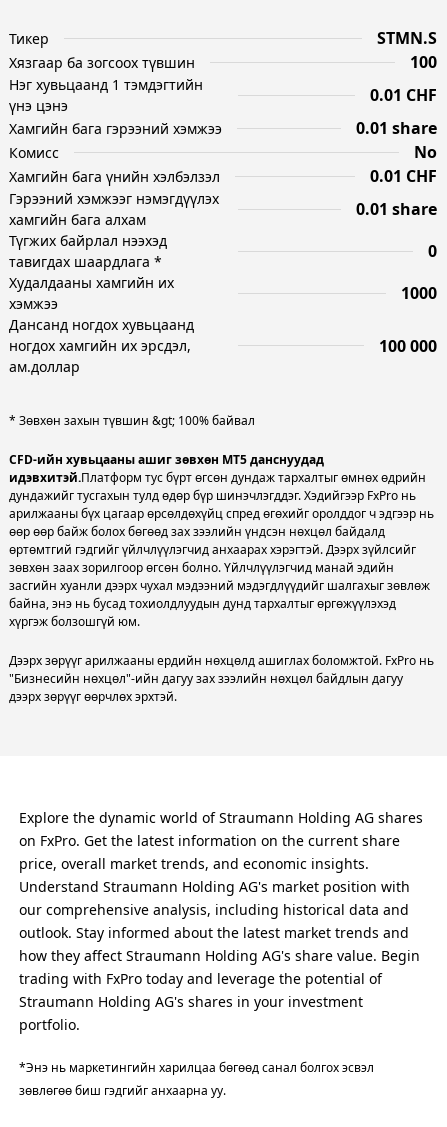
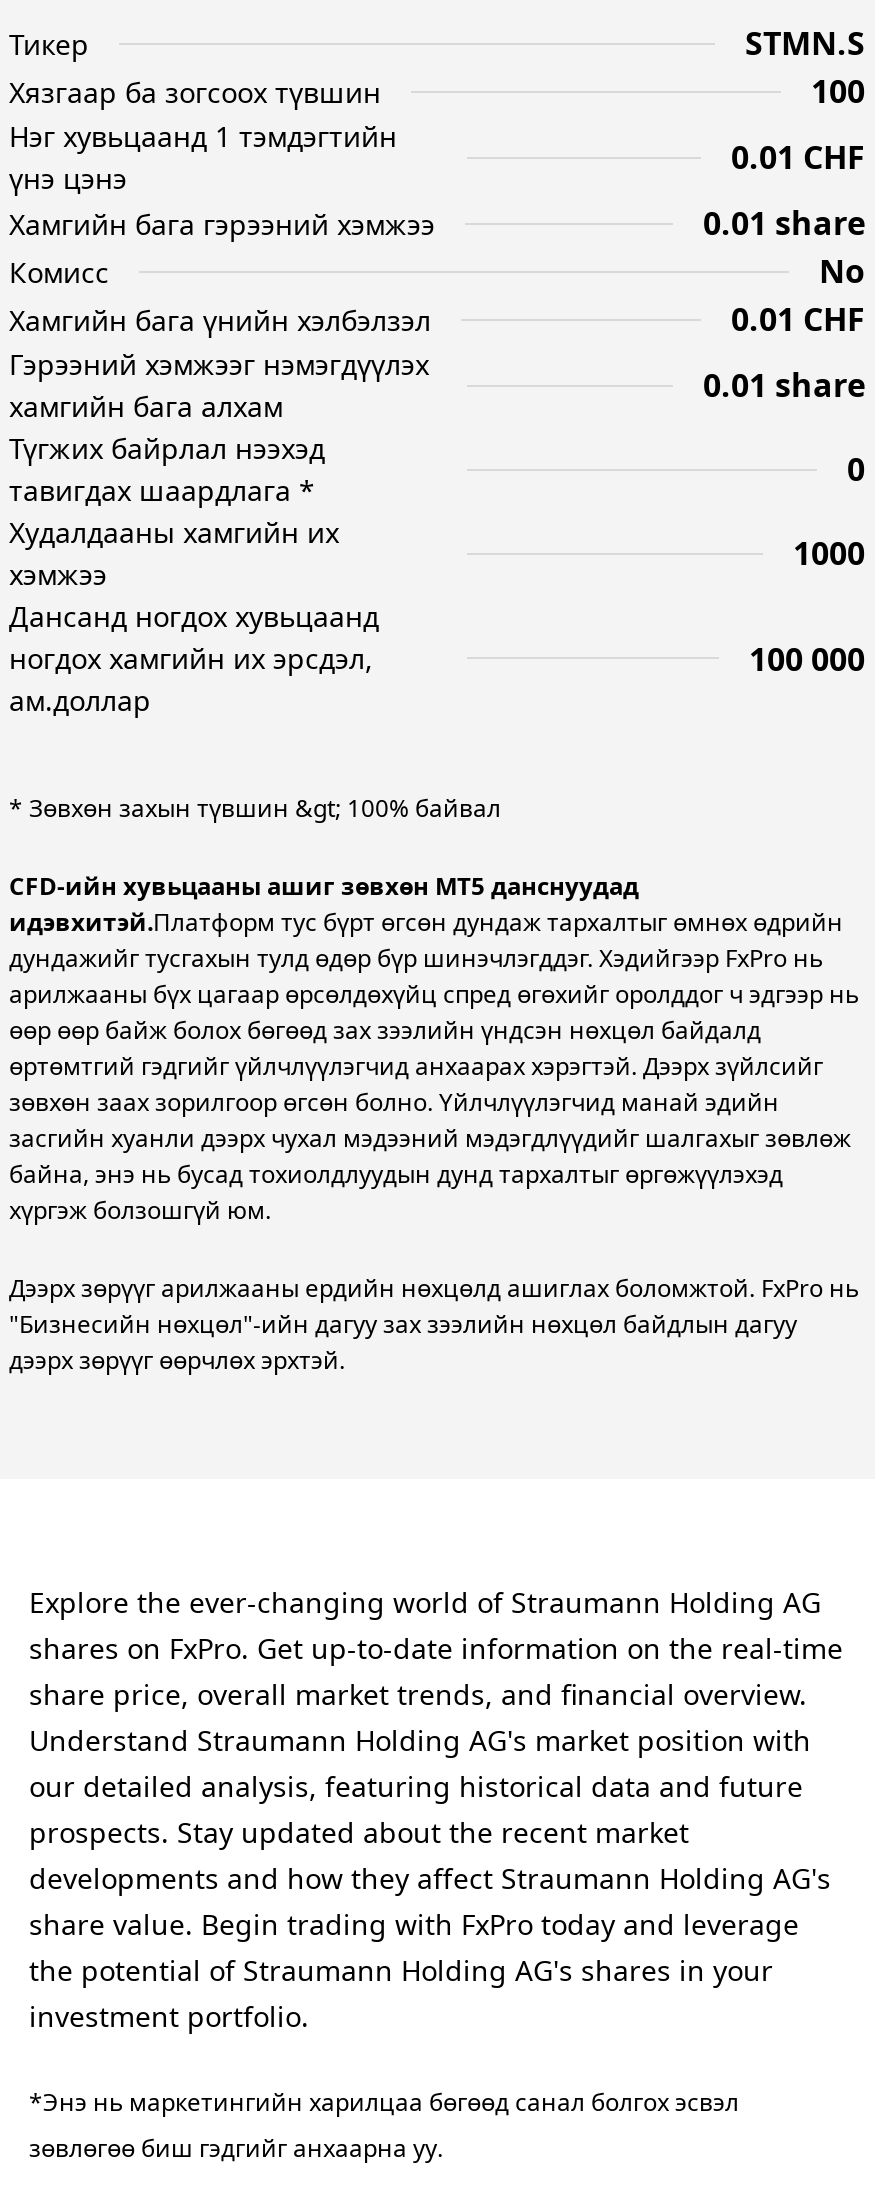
- Explore the dynamic world of Straumann Holding AG shares
- on FxPro. Get the latest information on the current share
- price, overall market trends, and economic insights.
+ Explore the ever-changing world of Straumann Holding AG
+ shares on FxPro. Get up-to-date information on the real-time
+ share price, overall market trends, and financial overview.

- our comprehensive analysis, including historical data and
- outlook. Stay informed about the latest market trends and
- how they affect Straumann Holding AG's share value. Begin
- trading with FxPro today and leverage the potential of
- Straumann Holding AG's shares in your investment
- portfolio.
+ our detailed analysis, featuring historical data and future
+ prospects. Stay updated about the recent market
+ developments and how they affect Straumann Holding AG's
+ share value. Begin trading with FxPro today and leverage
+ the potential of Straumann Holding AG's shares in your
+ investment portfolio.
